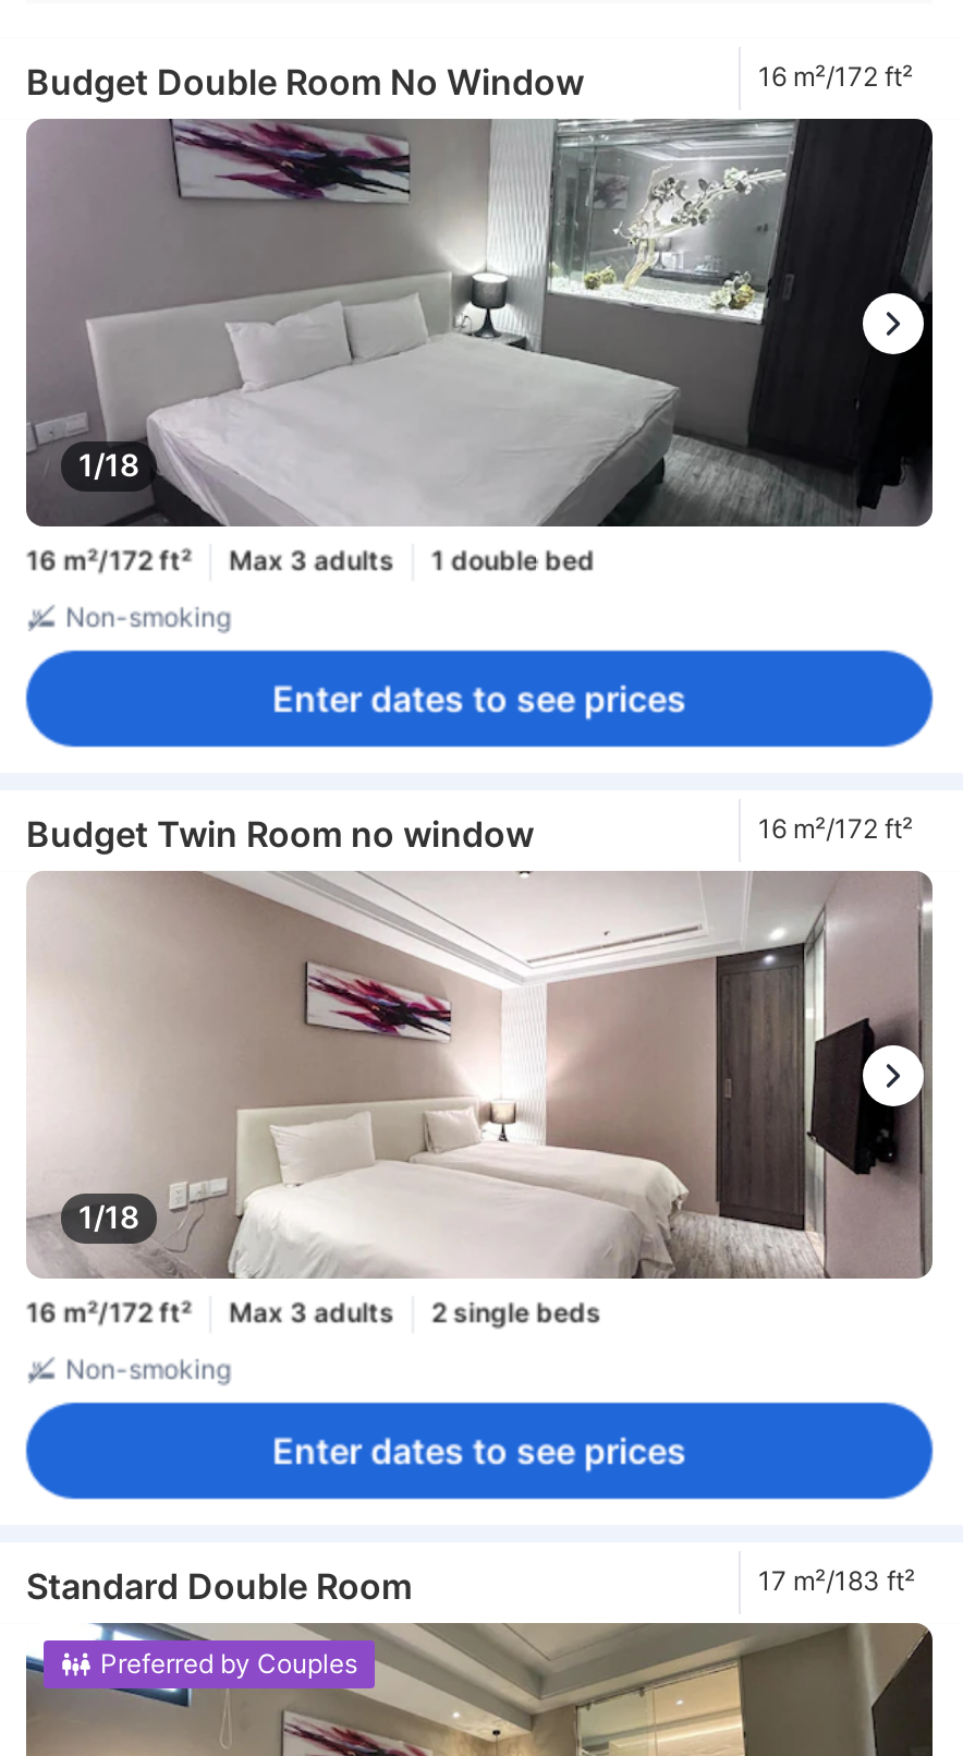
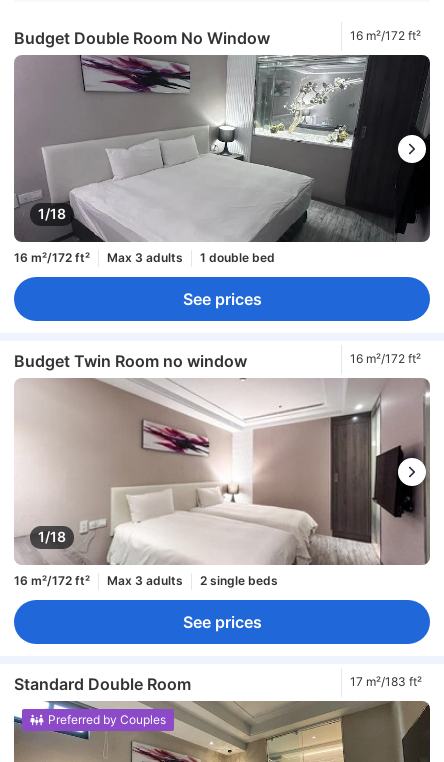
- Non-smoking
- Enter dates to see prices
+ See prices

- Non-smoking
- Enter dates to see prices
+ See prices
